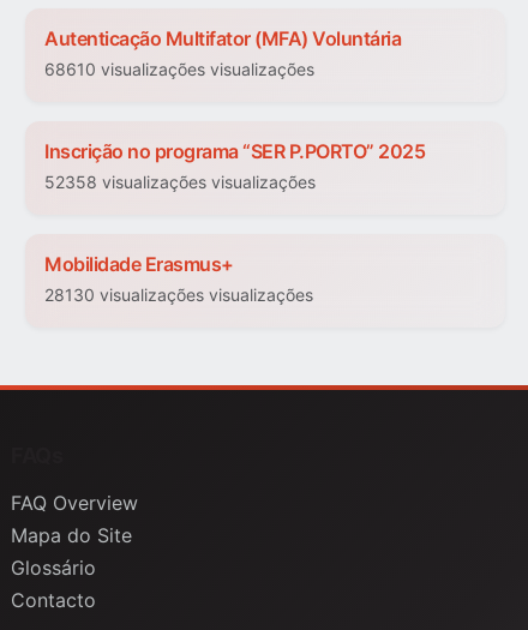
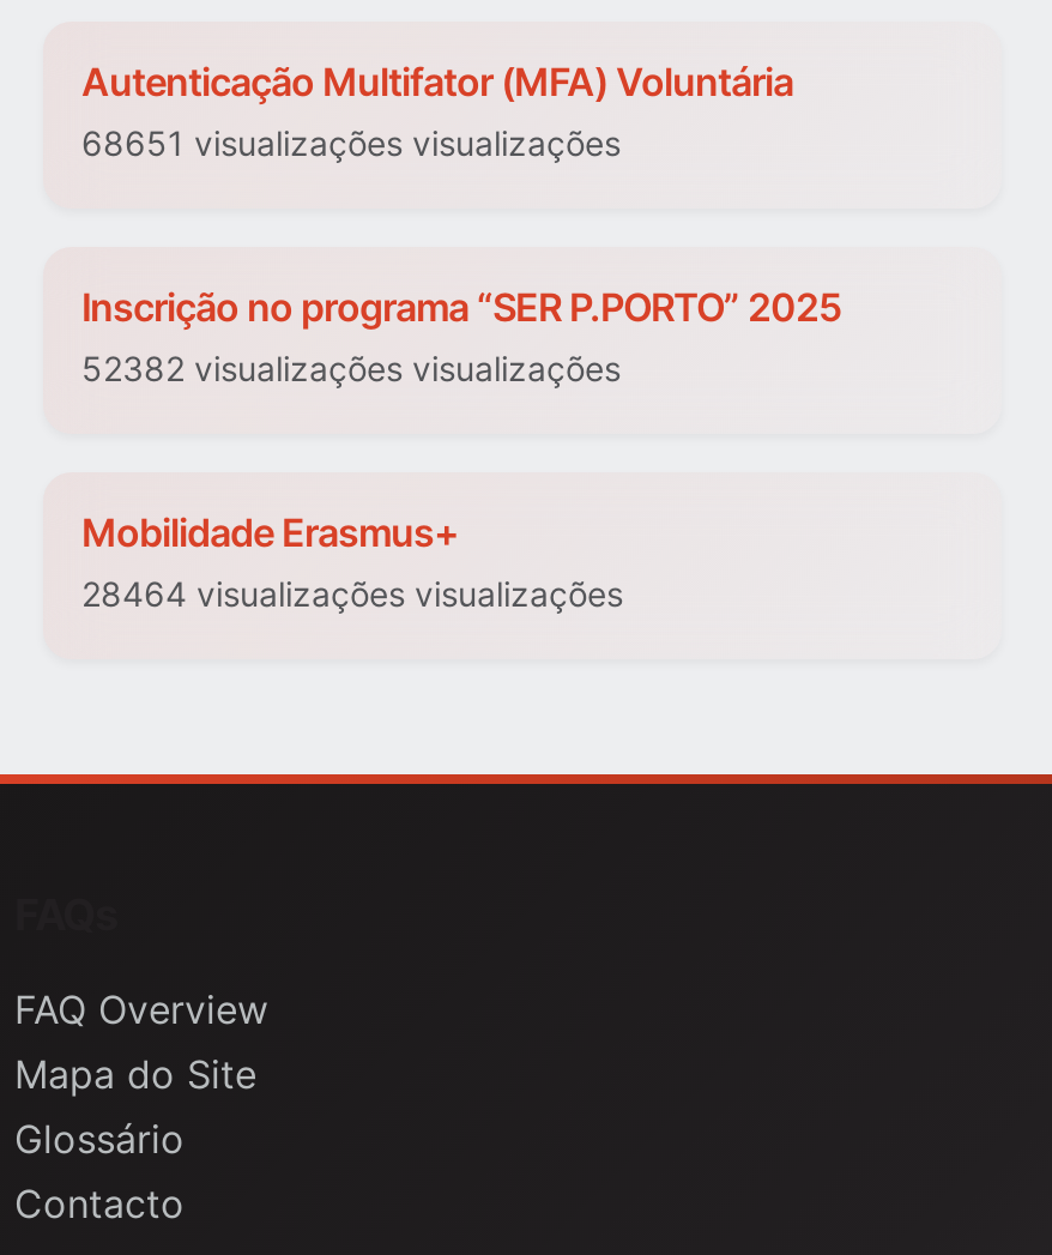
- 68610 visualizações visualizações
+ 68651 visualizações visualizações

- 52358 visualizações visualizações
+ 52382 visualizações visualizações

- 28130 visualizações visualizações
+ 28464 visualizações visualizações
